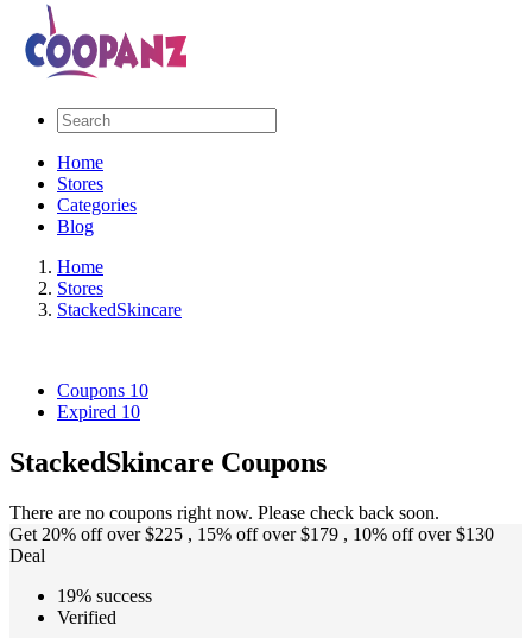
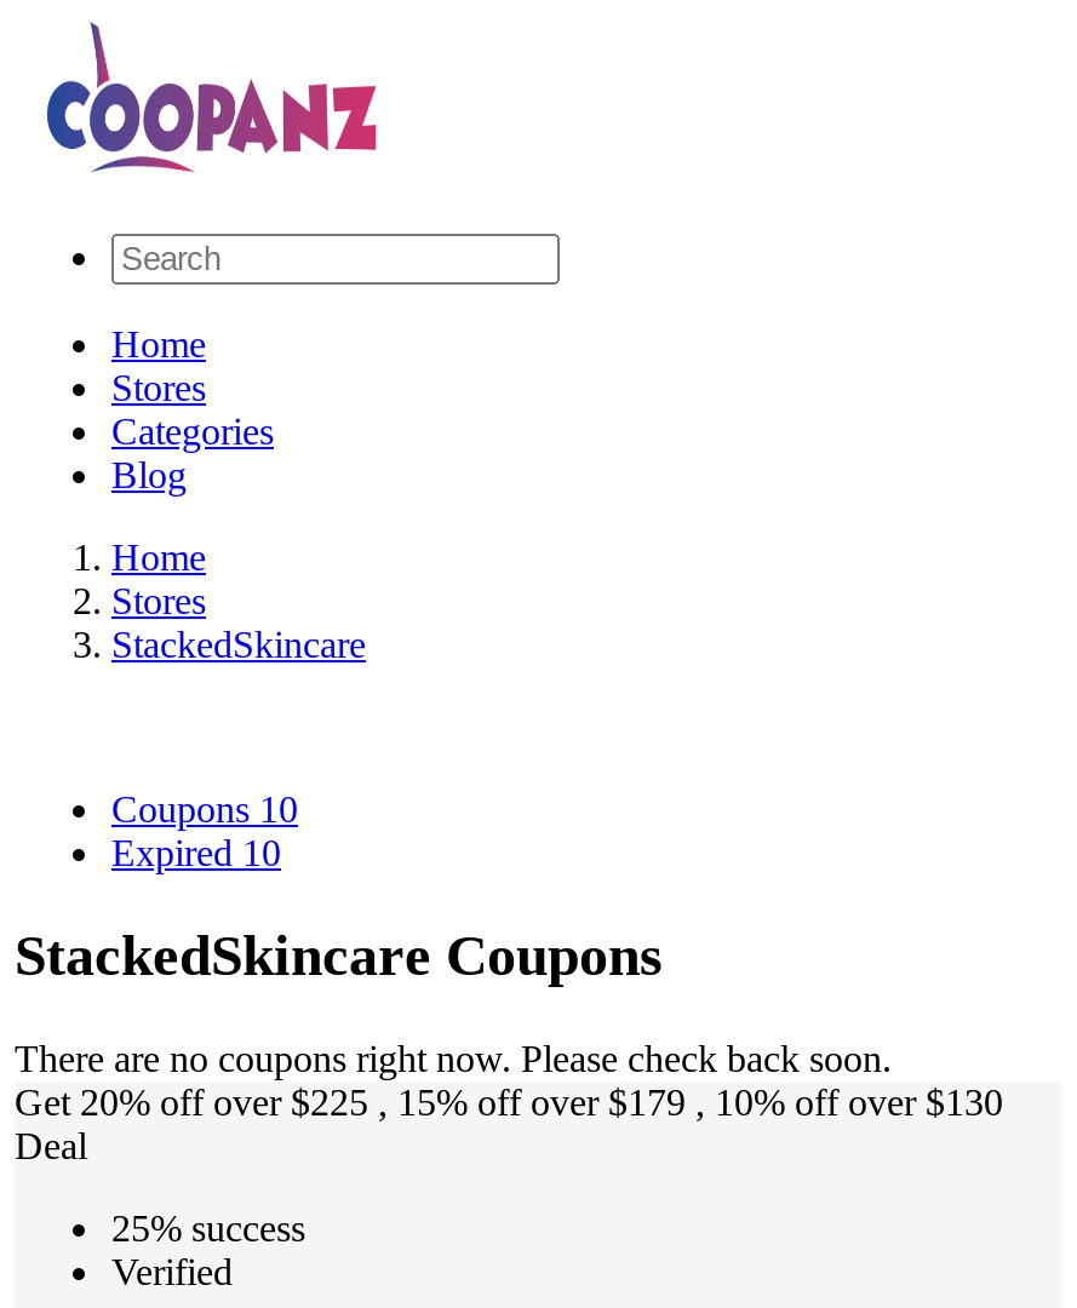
- 19% success
+ 25% success
